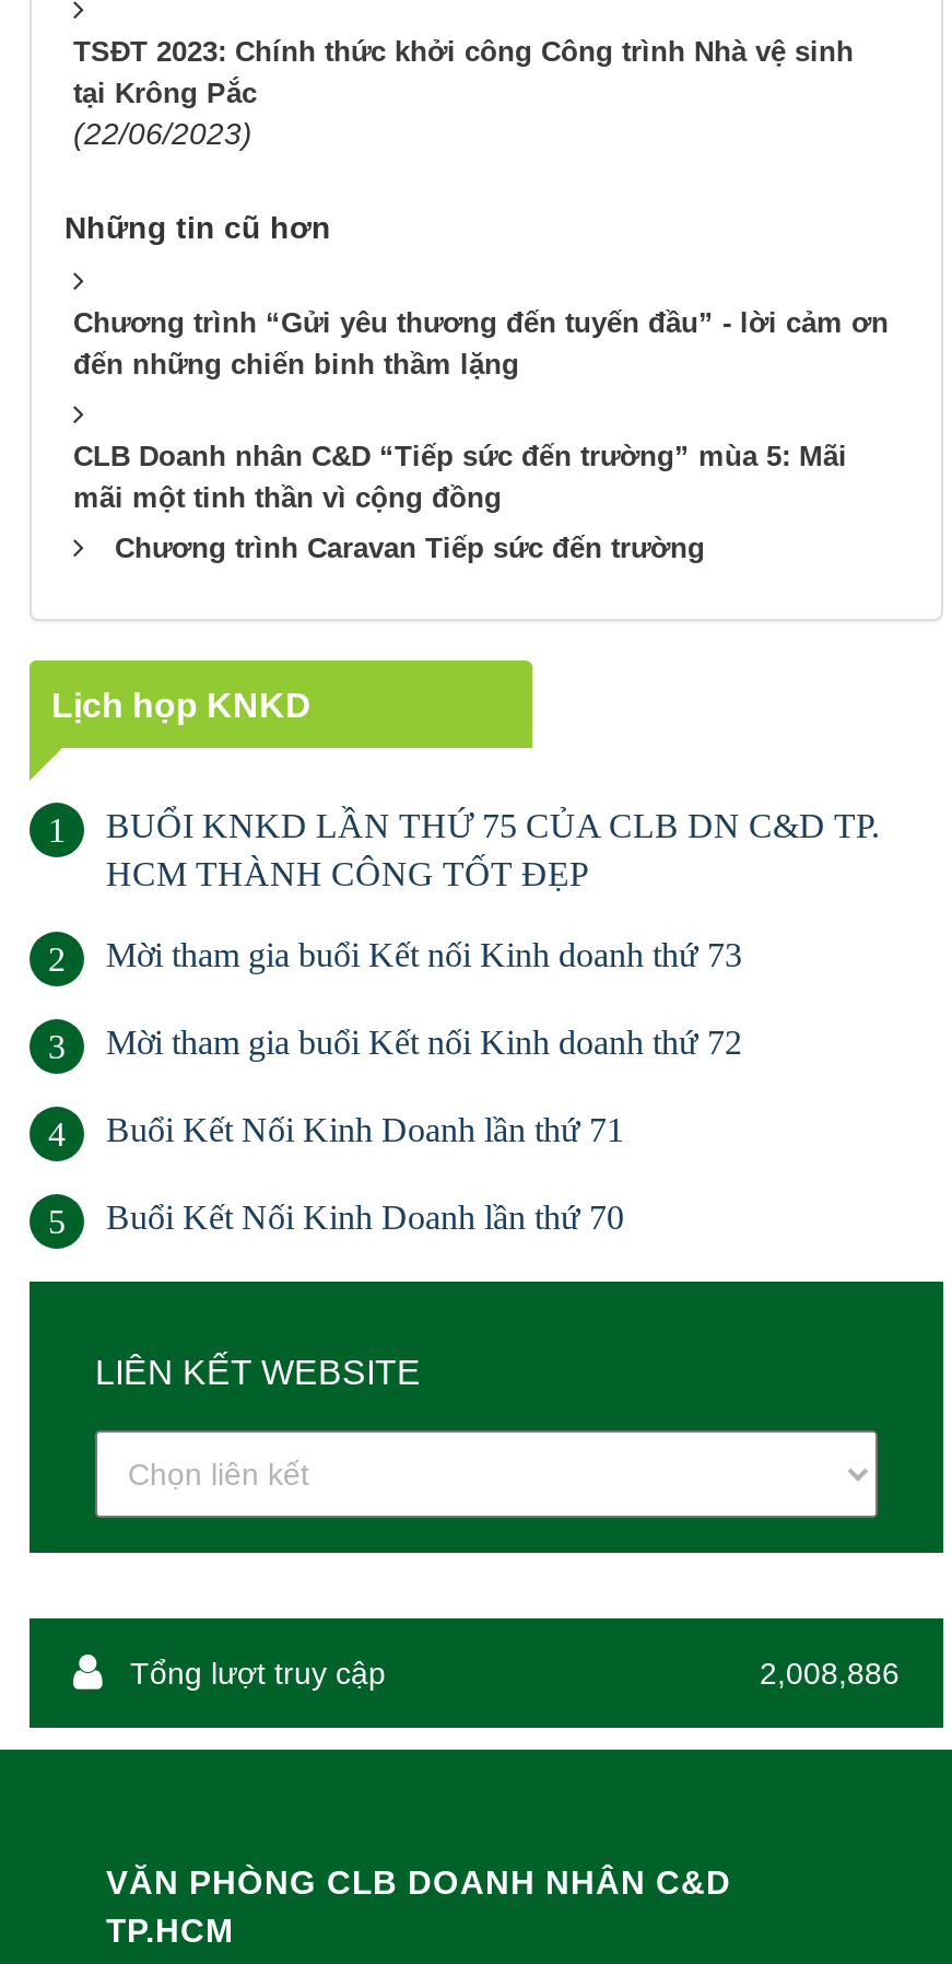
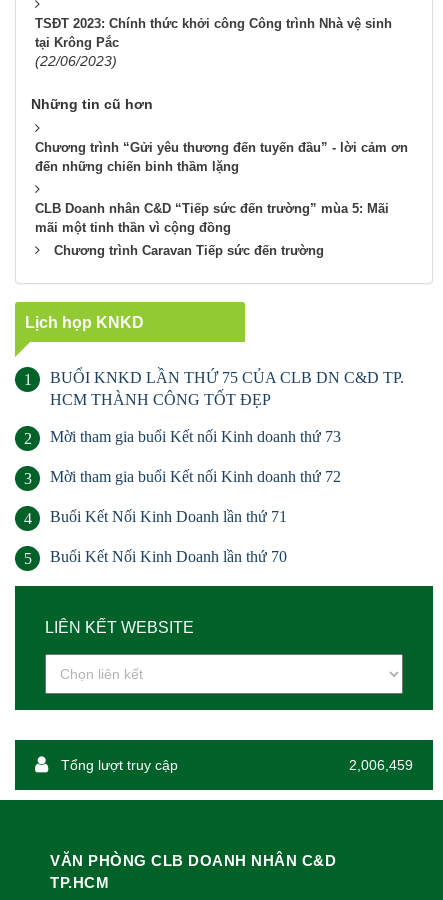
- 2,008,886
+ 2,006,459
